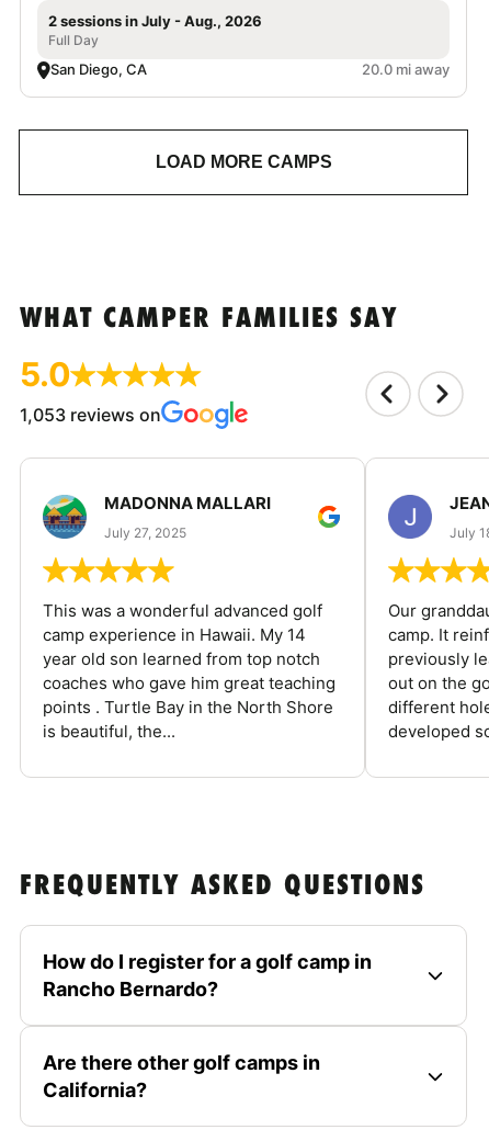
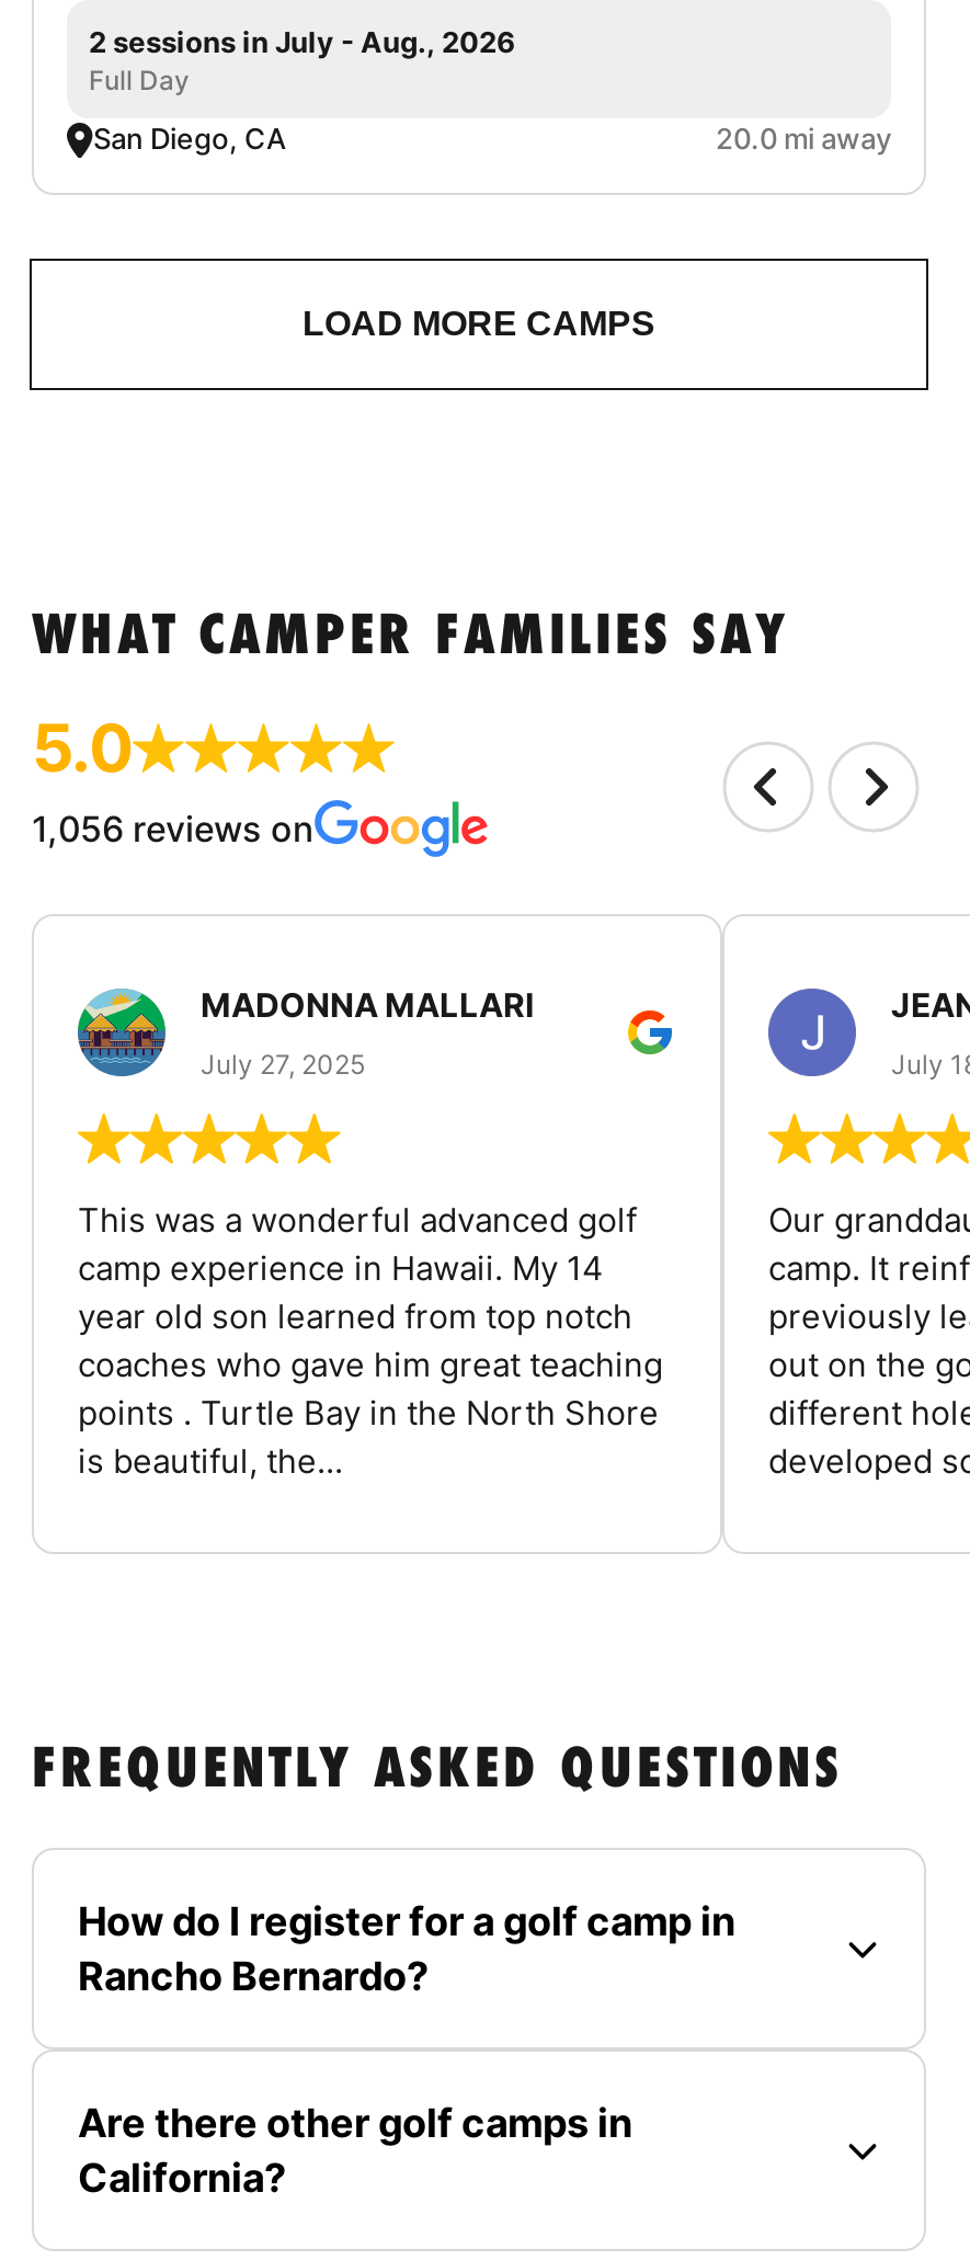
- 1,053 reviews on
+ 1,056 reviews on
